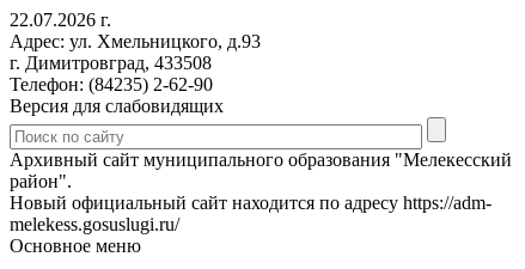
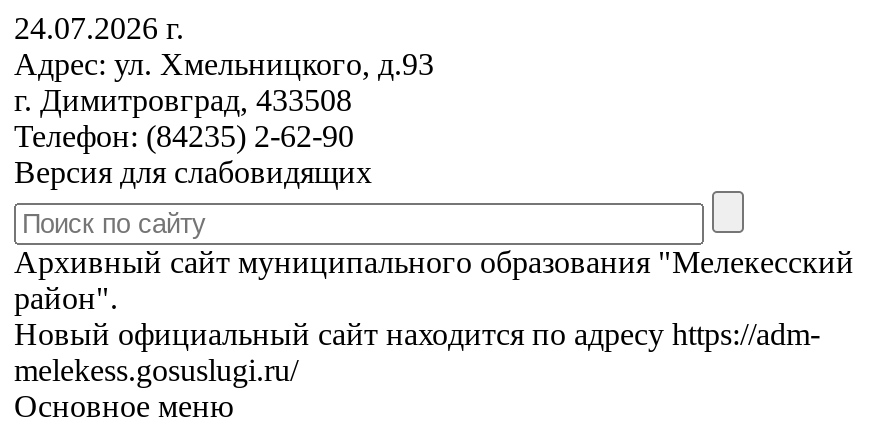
- 22.07.2026 г.
+ 24.07.2026 г.
